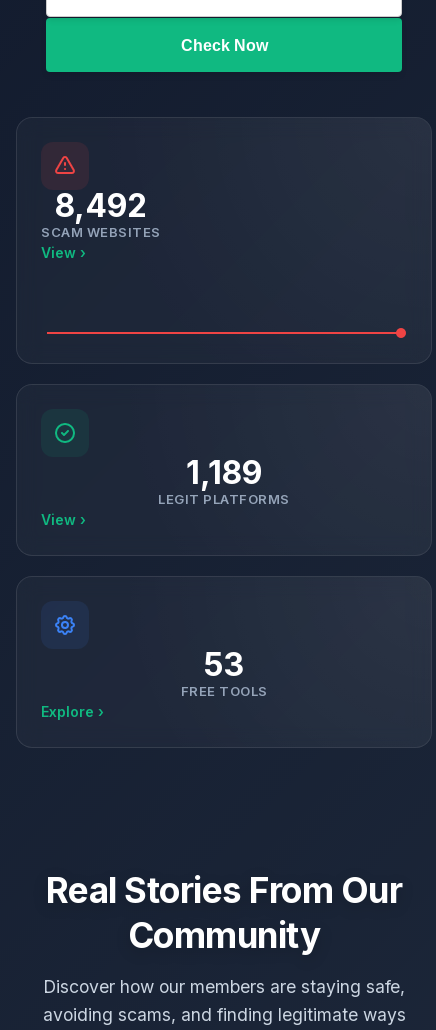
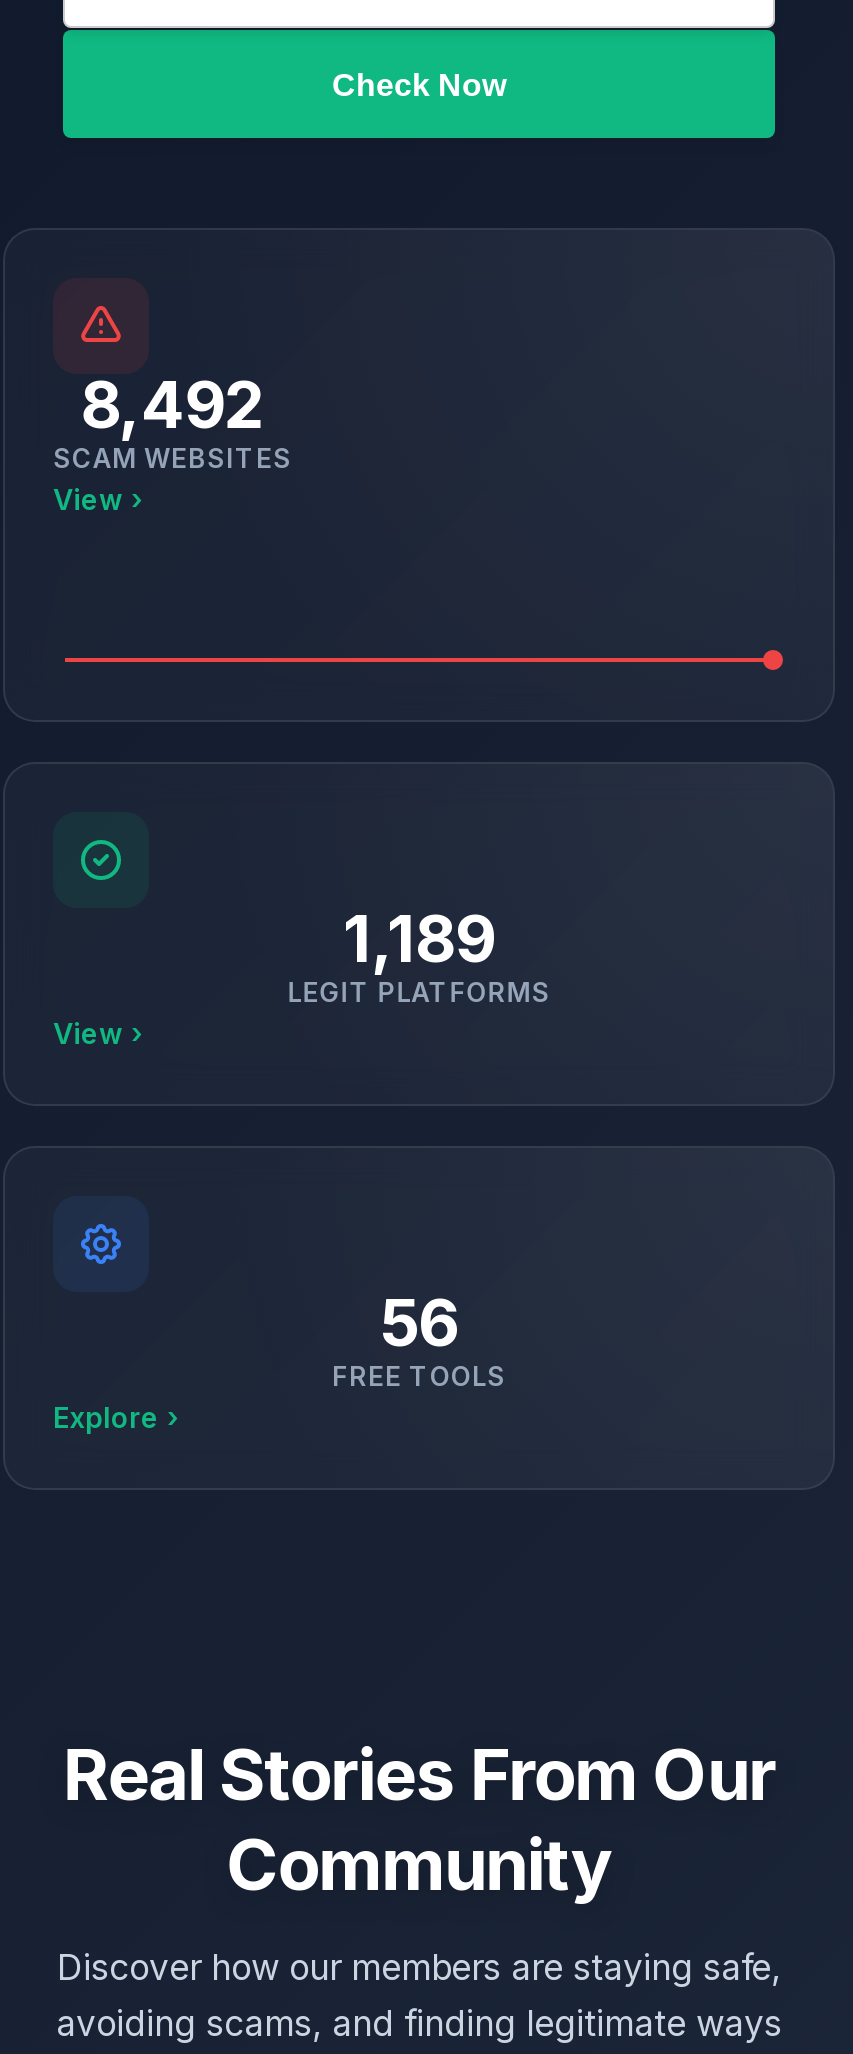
- 53
+ 56
